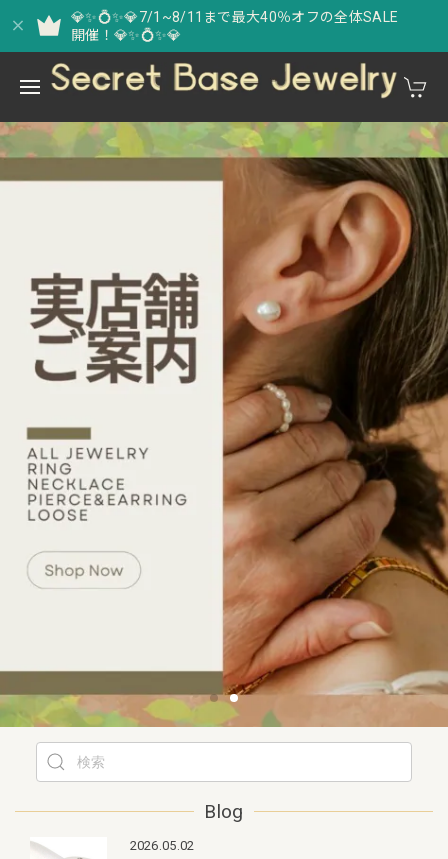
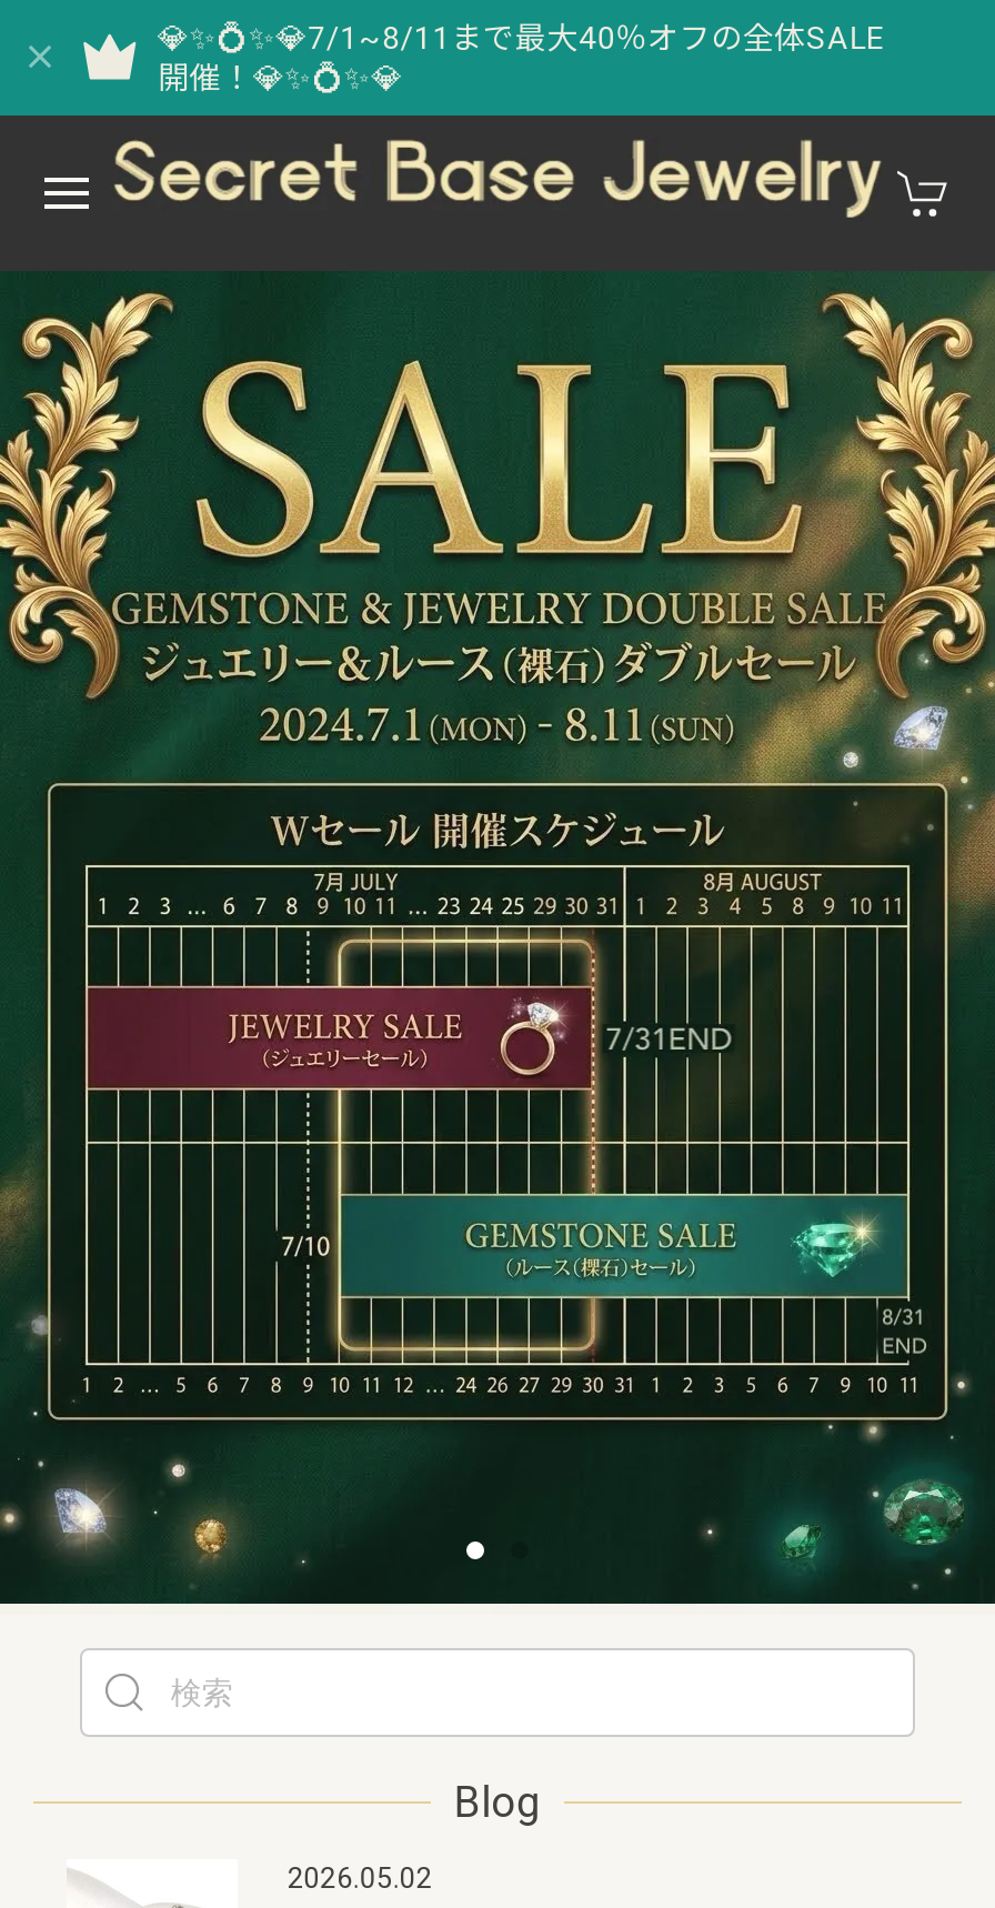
- [image]
+ [image]
